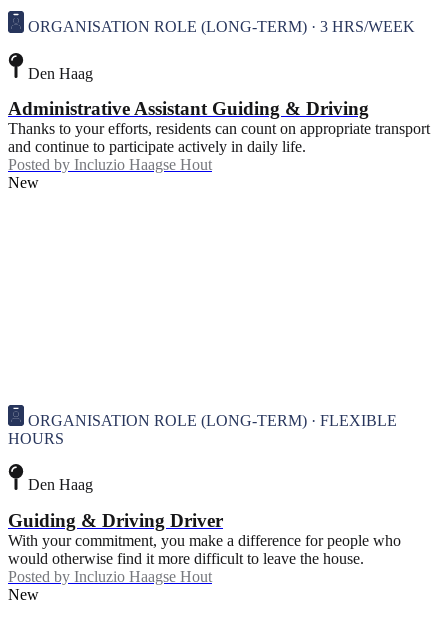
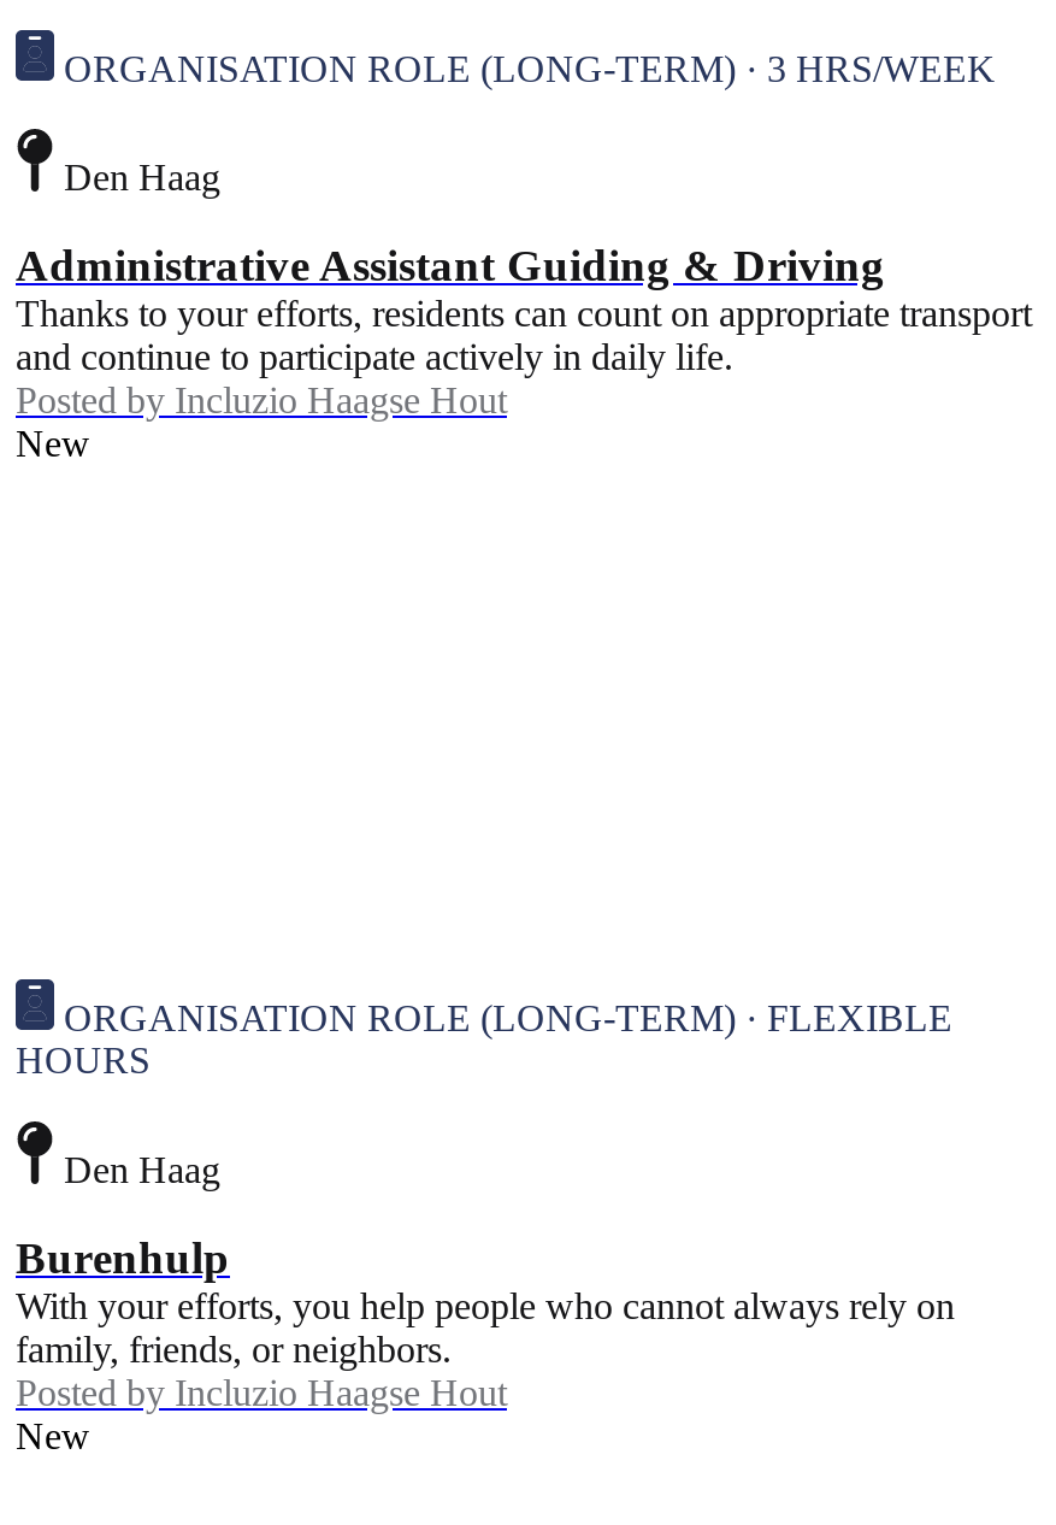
- Guiding & Driving Driver
- With your commitment, you make a difference for people who
- would otherwise find it more difficult to leave the house.
+ Burenhulp
+ With your efforts, you help people who cannot always rely on
+ family, friends, or neighbors.
